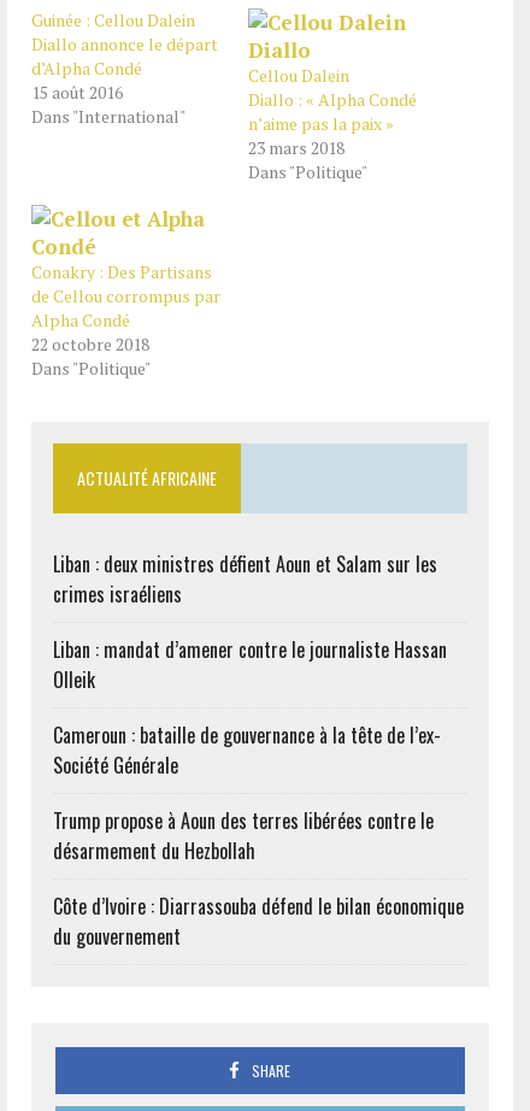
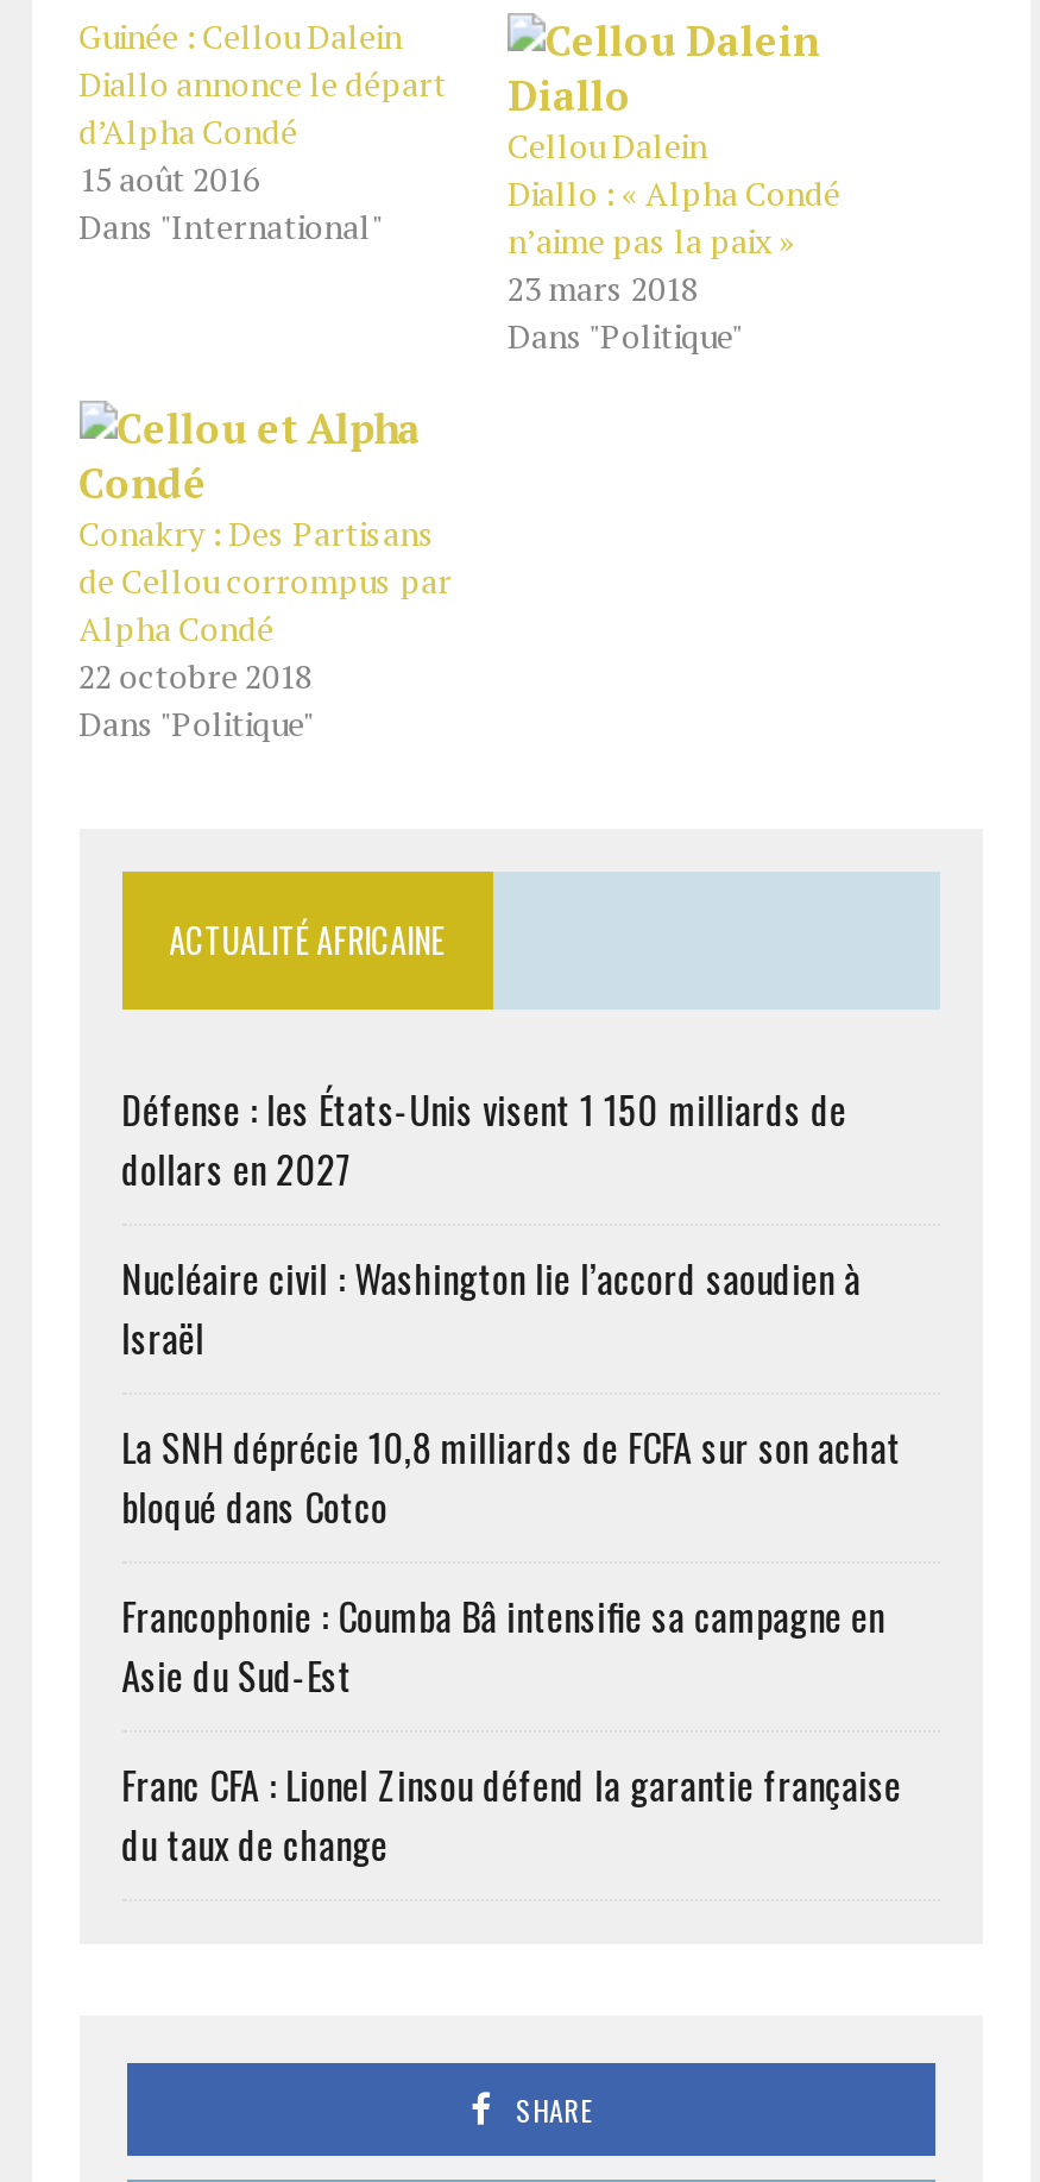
- Liban : deux ministres défient Aoun et Salam sur les
- crimes israéliens
+ Défense : les États-Unis visent 1 150 milliards de
+ dollars en 2027

- Liban : mandat d’amener contre le journaliste Hassan
- Olleik
+ Nucléaire civil : Washington lie l’accord saoudien à
+ Israël

- Cameroun : bataille de gouvernance à la tête de l’ex-
- Société Générale
+ La SNH déprécie 10,8 milliards de FCFA sur son achat
+ bloqué dans Cotco

- Trump propose à Aoun des terres libérées contre le
- désarmement du Hezbollah
+ Francophonie : Coumba Bâ intensifie sa campagne en
+ Asie du Sud-Est

- Côte d’Ivoire : Diarrassouba défend le bilan économique
- du gouvernement
+ Franc CFA : Lionel Zinsou défend la garantie française
+ du taux de change
